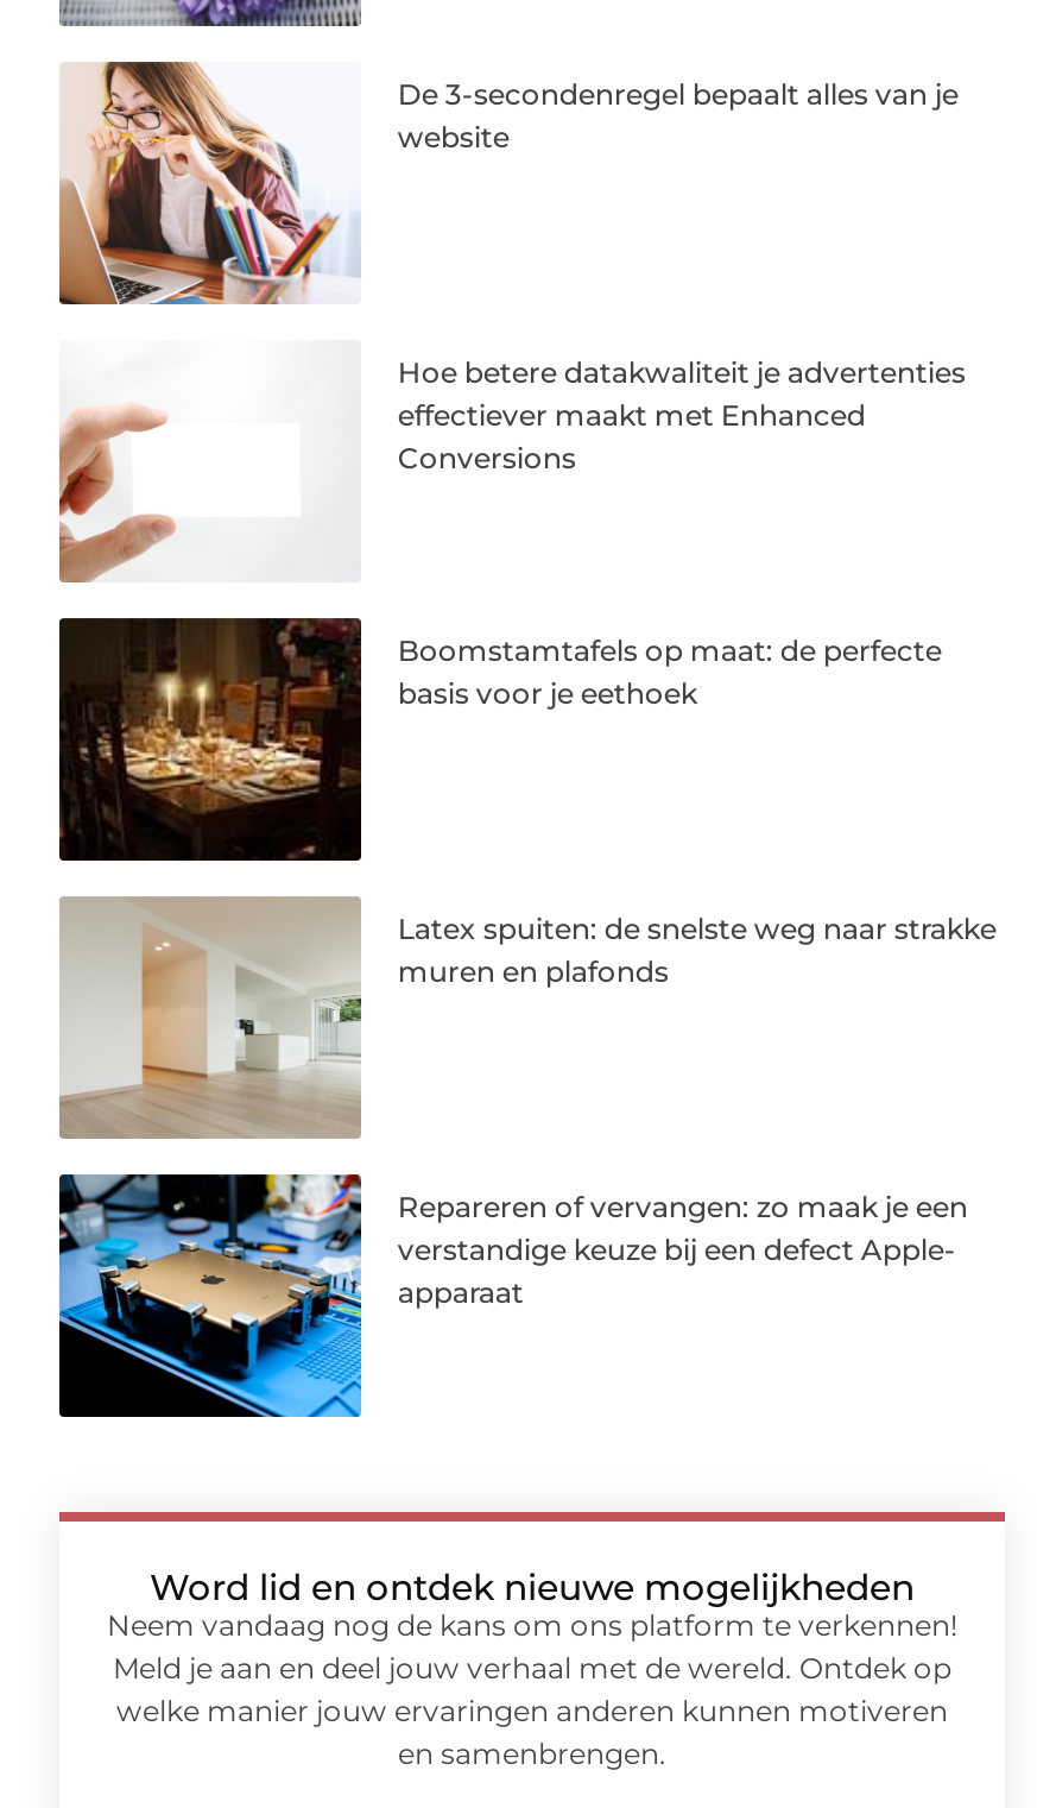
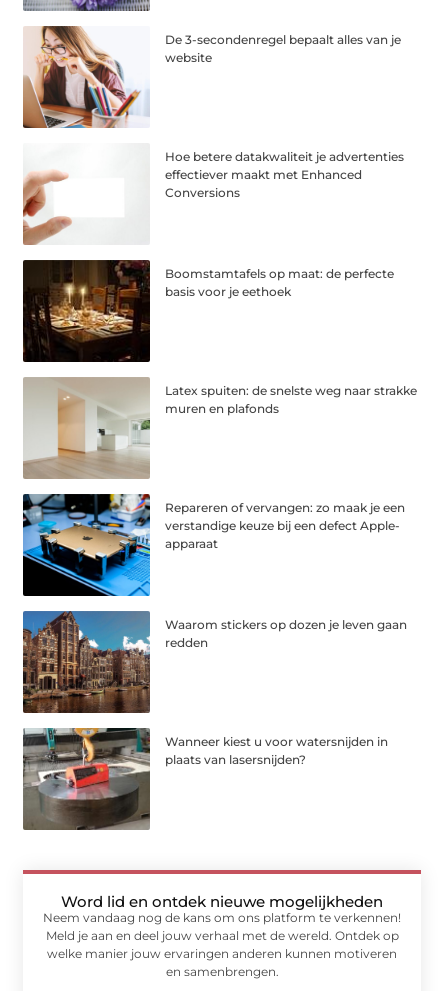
+ [image]
+ Waarom stickers op dozen je leven gaan
+ redden

+ [image]
+ Wanneer kiest u voor watersnijden in
+ plaats van lasersnijden?
